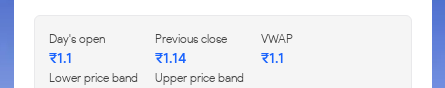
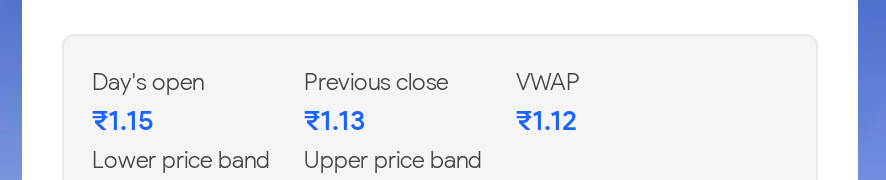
- ₹1.1
+ ₹1.15

- ₹1.14
+ ₹1.13

- ₹1.1
+ ₹1.12
